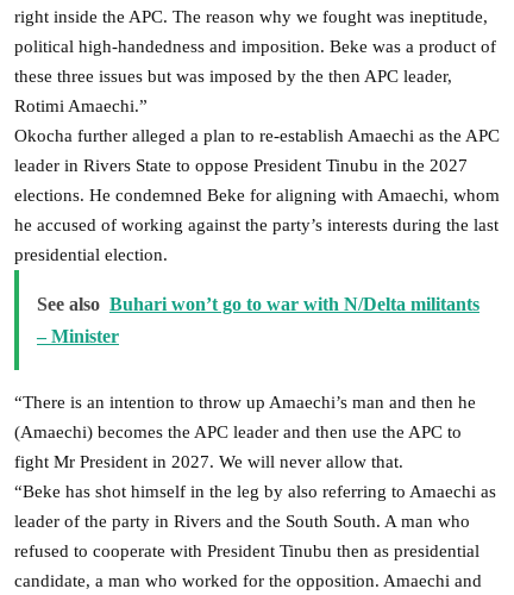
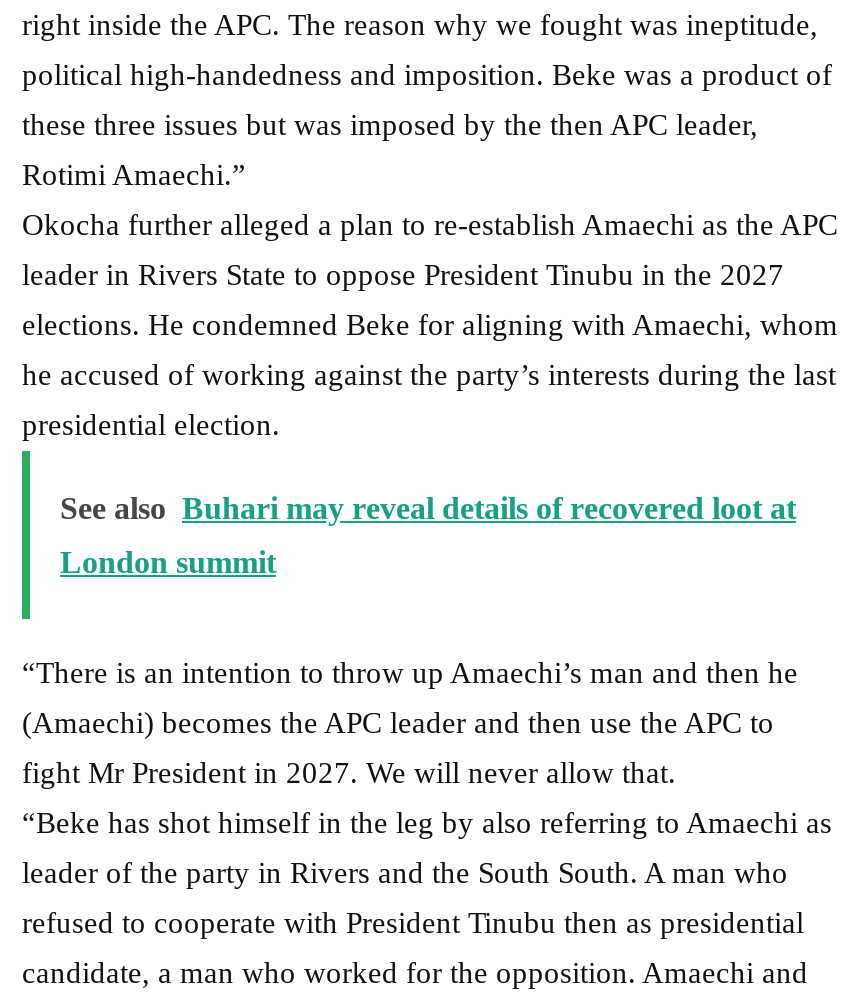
- See also Buhari won’t go to war with N/Delta militants
+ See also Buhari may reveal details of recovered loot at

- – Minister
+ London summit
